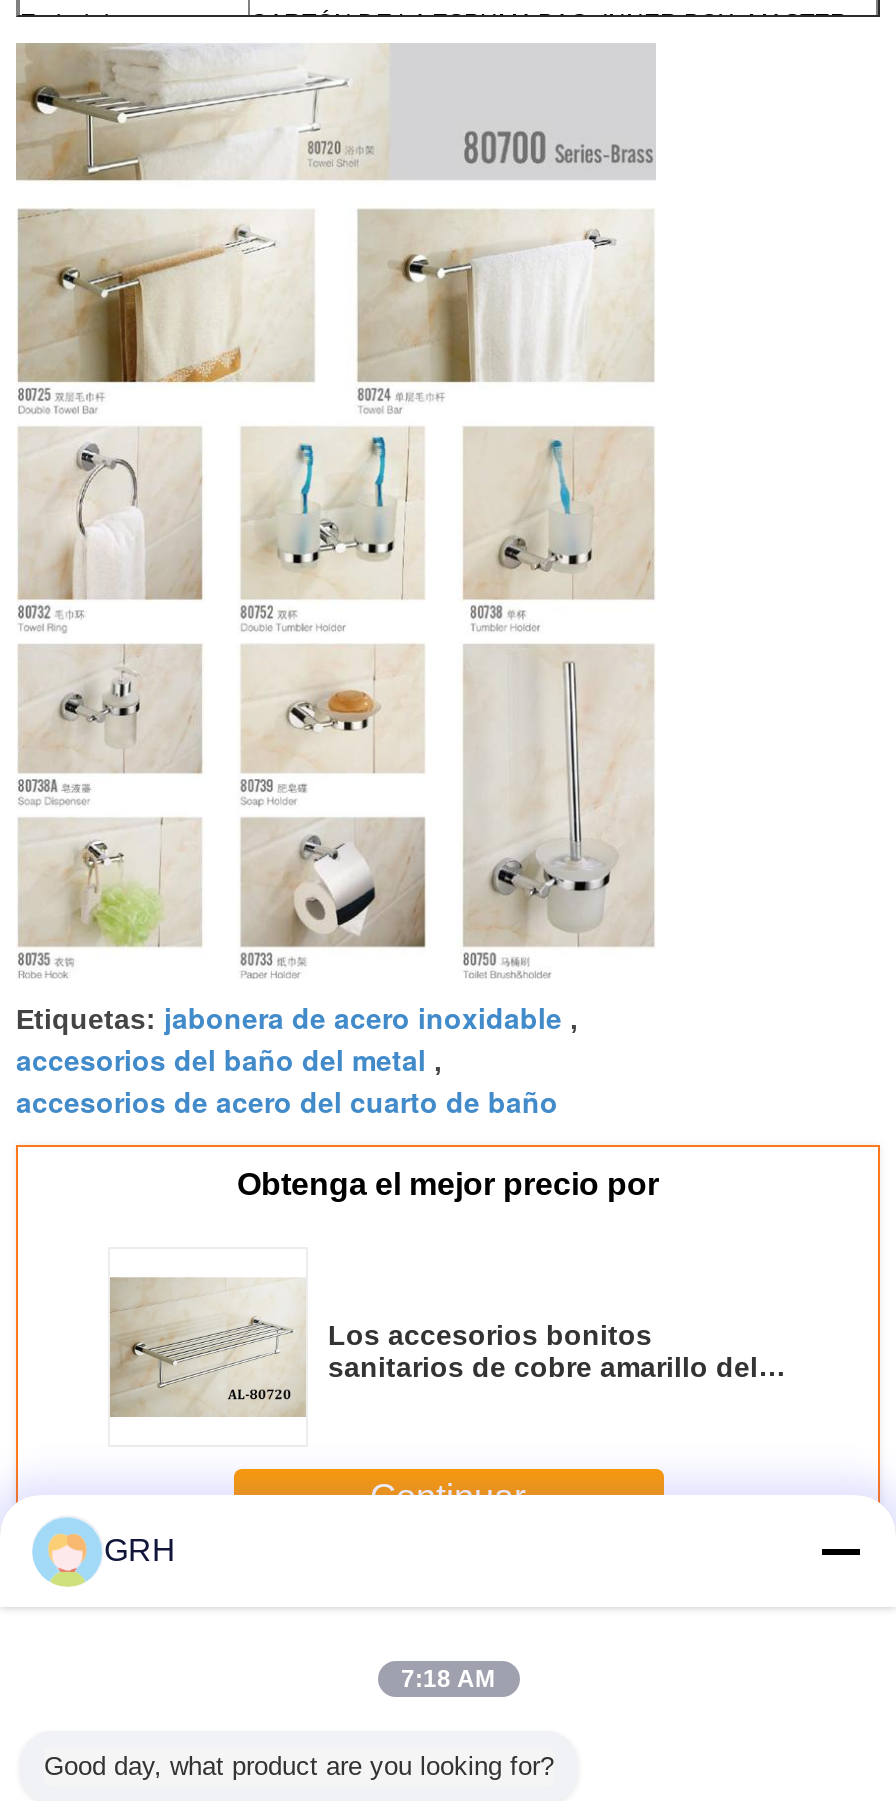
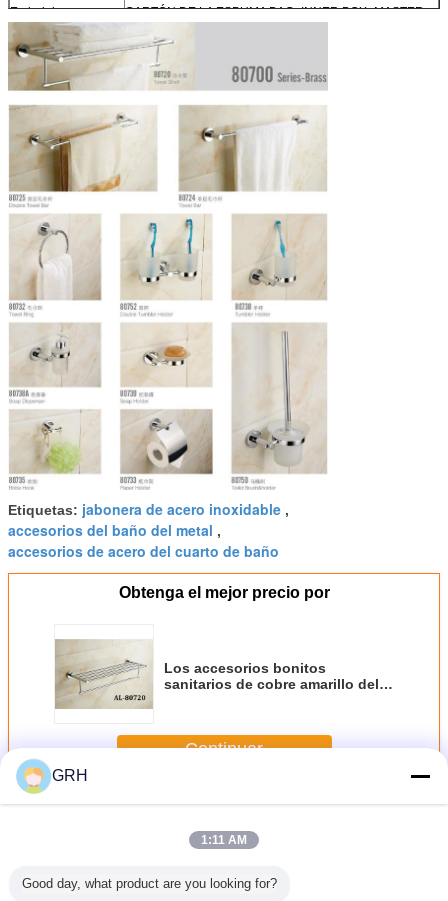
- 7:18 AM
+ 1:11 AM
